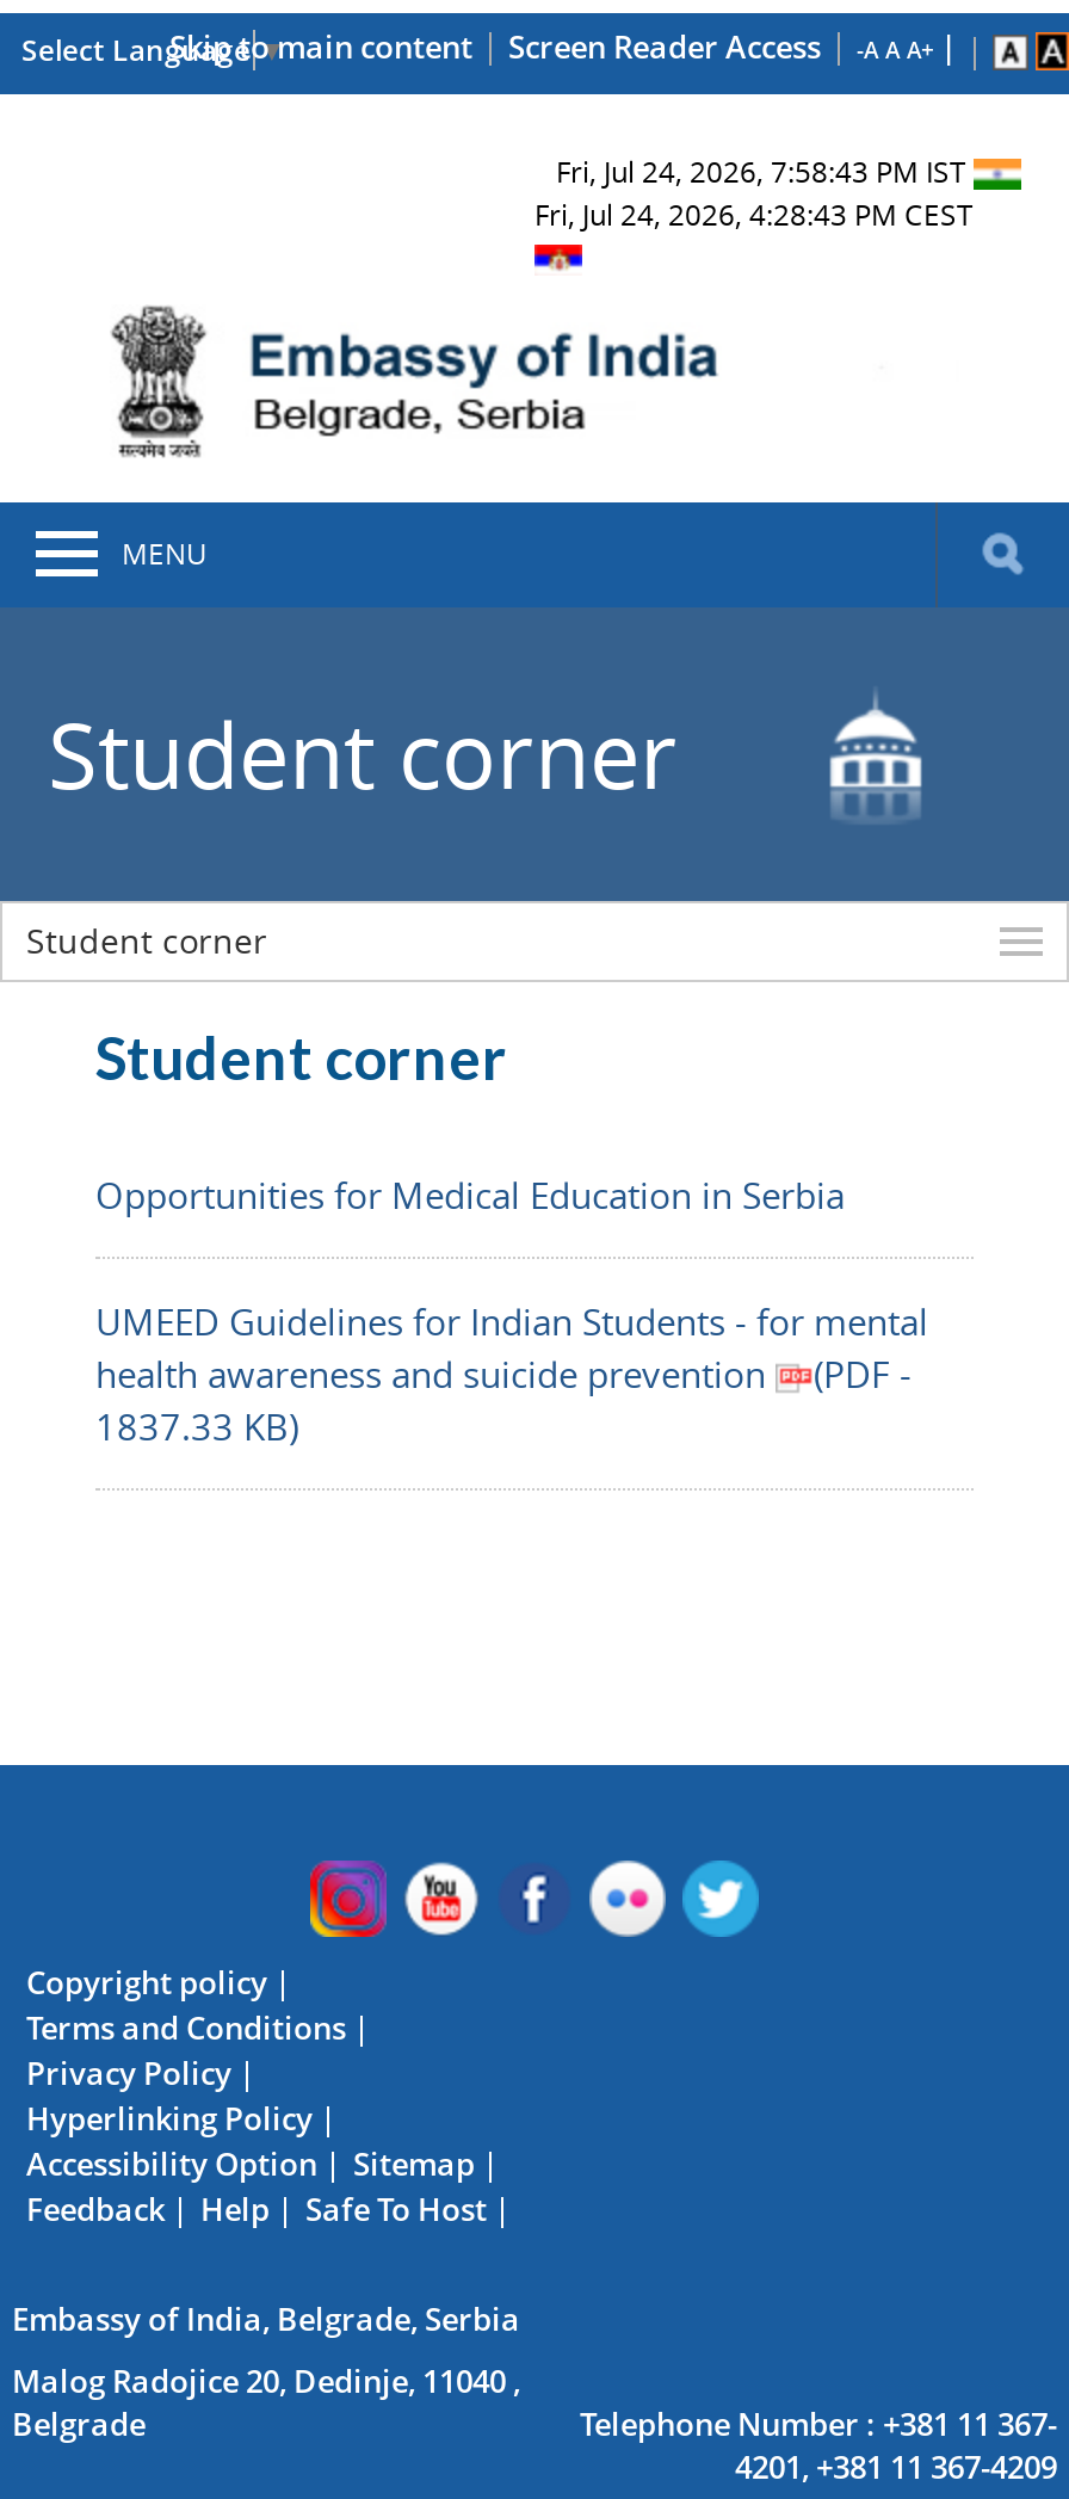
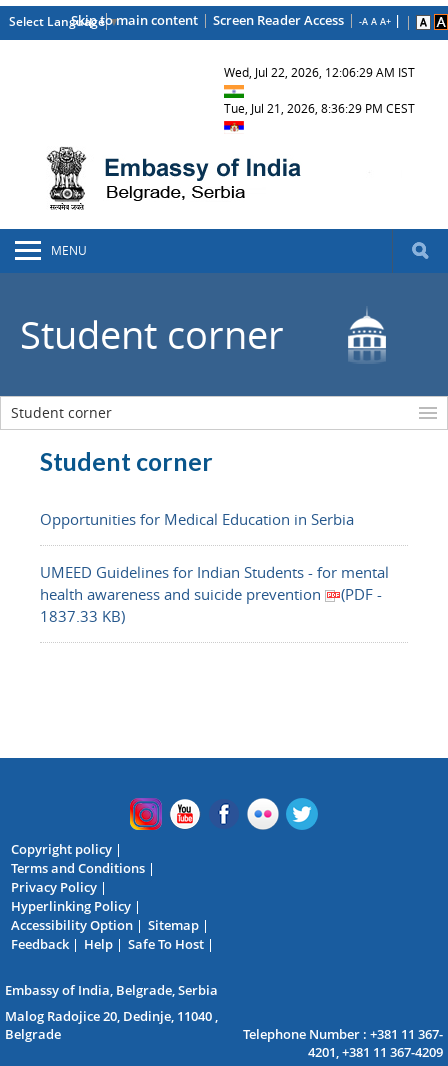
- Fri, Jul 24, 2026, 7:58:43 PM IST
+ Wed, Jul 22, 2026, 12:06:29 AM IST

- Fri, Jul 24, 2026, 4:28:43 PM CEST
+ Tue, Jul 21, 2026, 8:36:29 PM CEST
